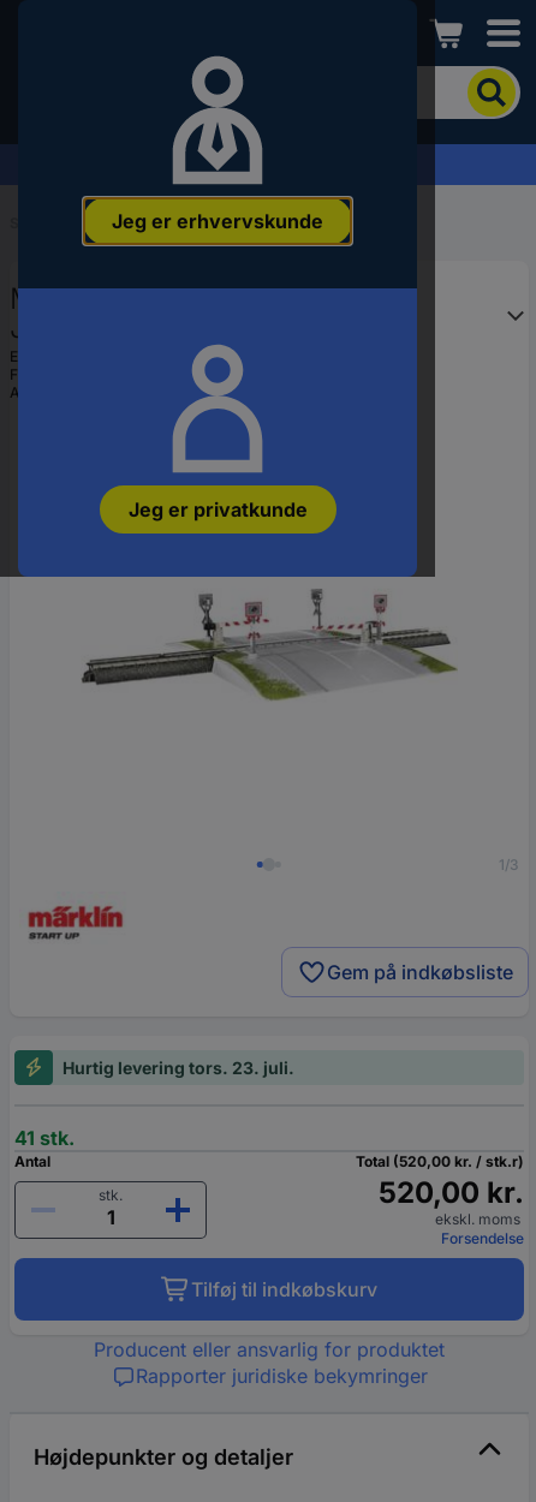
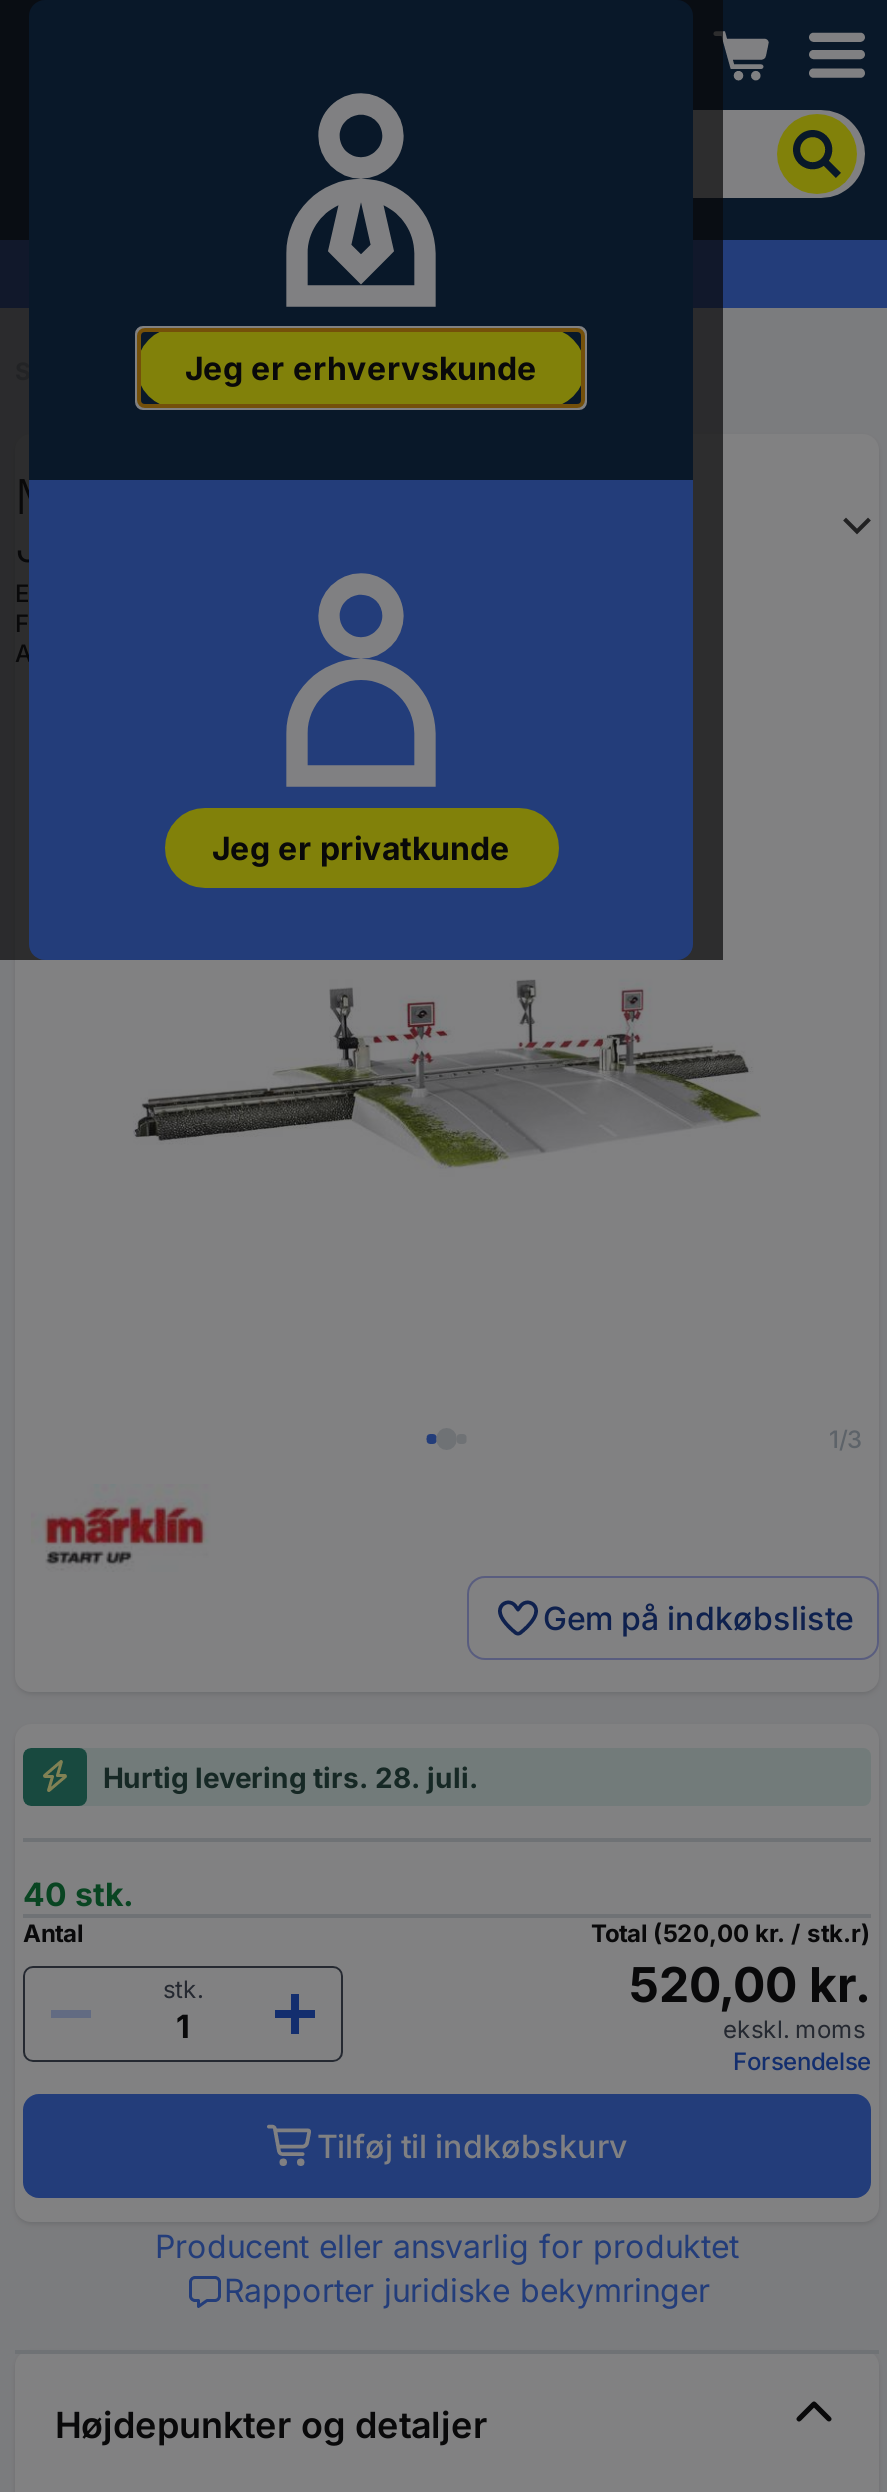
- Hurtig levering tors. 23. juli.
+ Hurtig levering tirs. 28. juli.

- 41 stk.
+ 40 stk.
